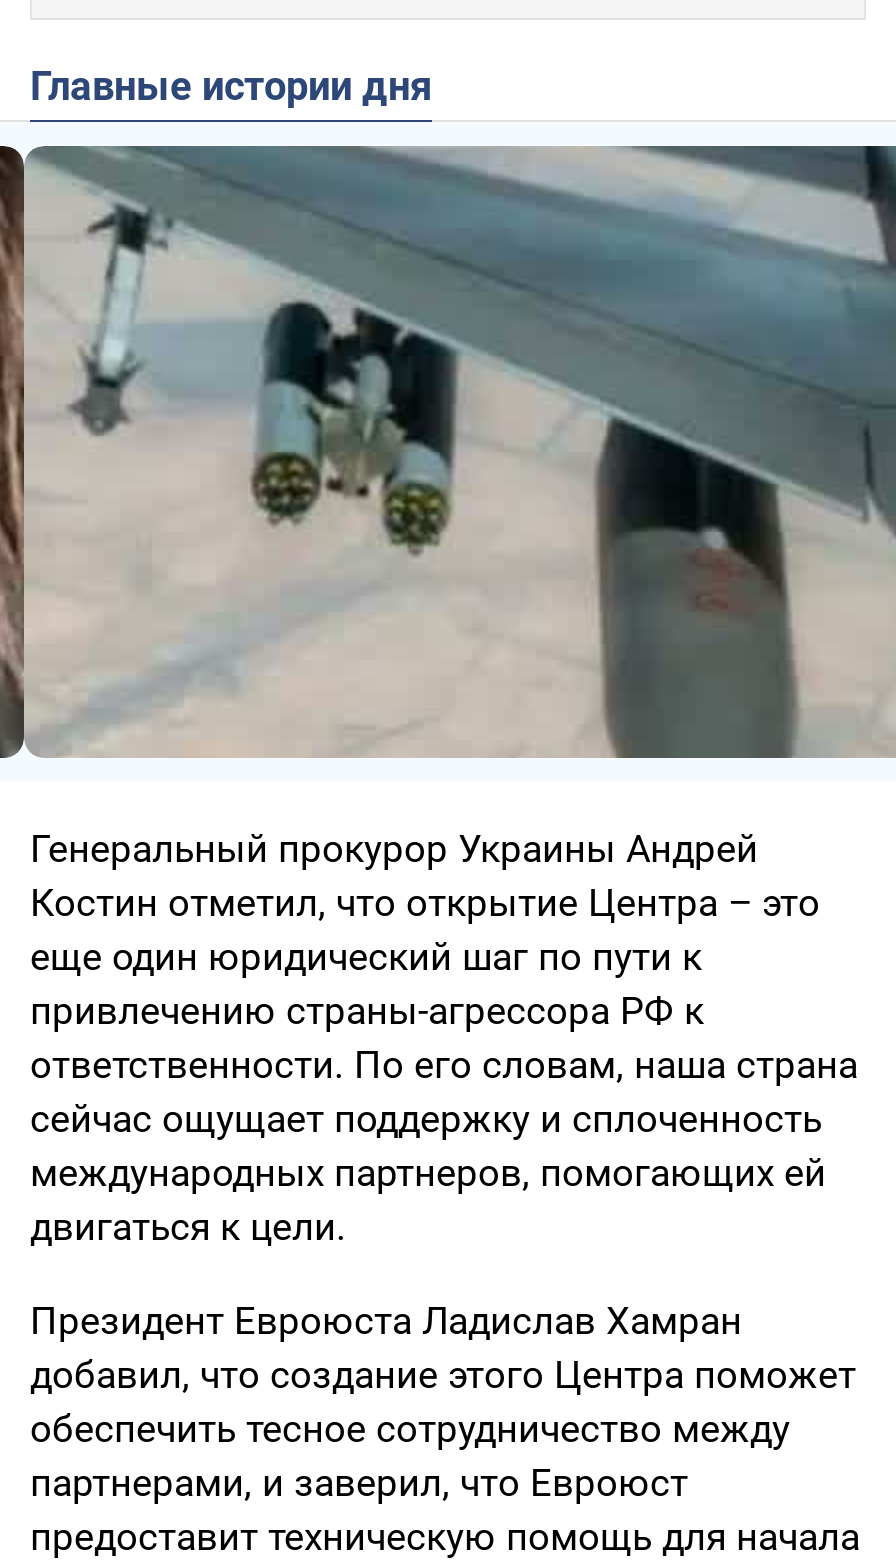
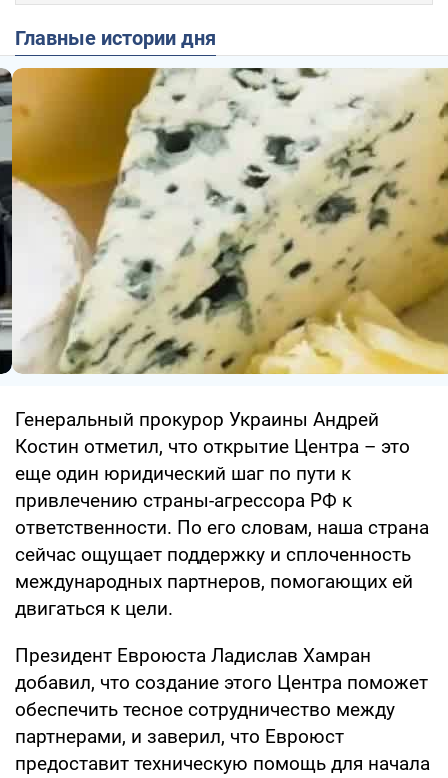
- [image]
+ [image]
